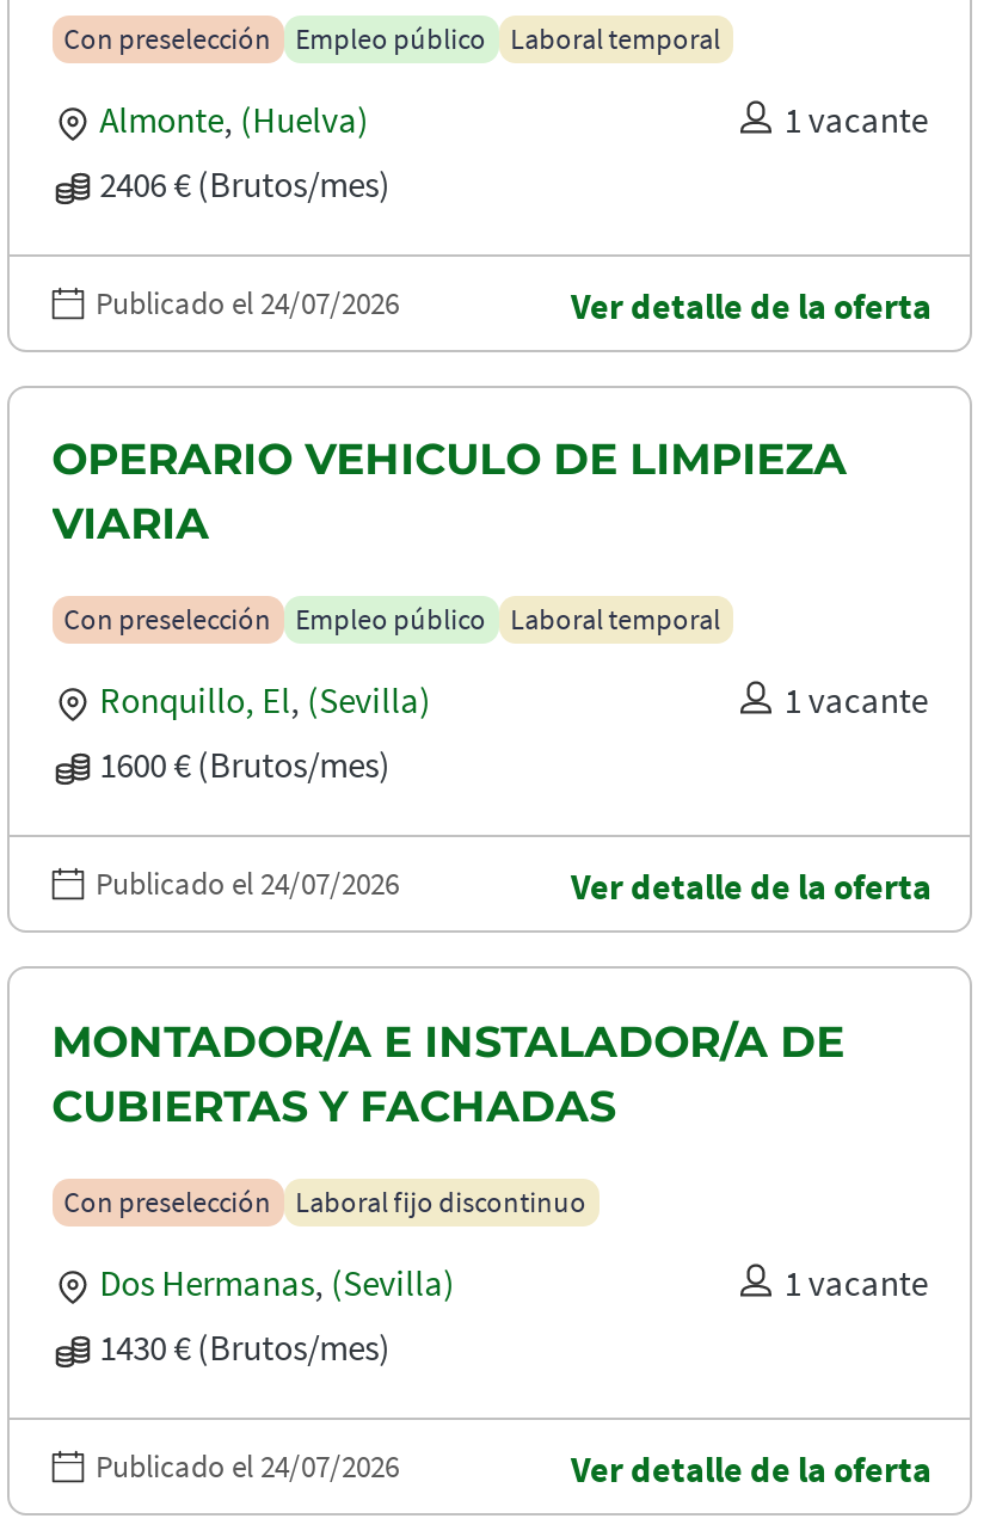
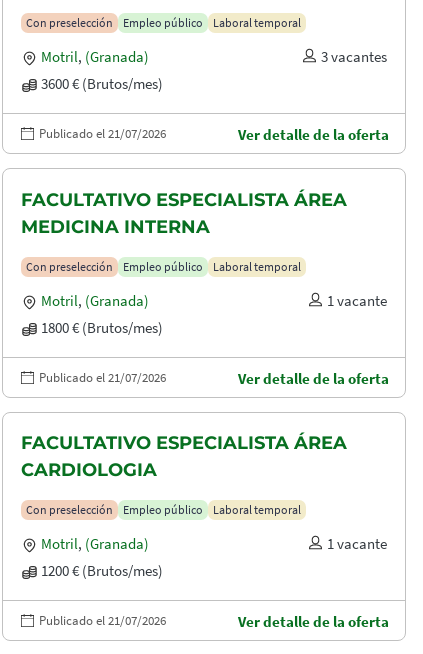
- Almonte, (Huelva)
- 1 vacante
- 2406 € (Brutos/mes)
+ Motril, (Granada)
+ 3 vacantes
+ 3600 € (Brutos/mes)

- Publicado el 24/07/2026
+ Publicado el 21/07/2026

- OPERARIO VEHICULO DE LIMPIEZA
- VIARIA
+ FACULTATIVO ESPECIALISTA ÁREA
+ MEDICINA INTERNA

- Ronquillo, El, (Sevilla)
+ Motril, (Granada)

- 1600 € (Brutos/mes)
+ 1800 € (Brutos/mes)

- Publicado el 24/07/2026
+ Publicado el 21/07/2026

- MONTADOR/A E INSTALADOR/A DE
- CUBIERTAS Y FACHADAS
+ FACULTATIVO ESPECIALISTA ÁREA
+ CARDIOLOGIA

- Laboral fijo discontinuo
+ Empleo público
+ Laboral temporal

- Dos Hermanas, (Sevilla)
+ Motril, (Granada)

- 1430 € (Brutos/mes)
+ 1200 € (Brutos/mes)

- Publicado el 24/07/2026
+ Publicado el 21/07/2026
